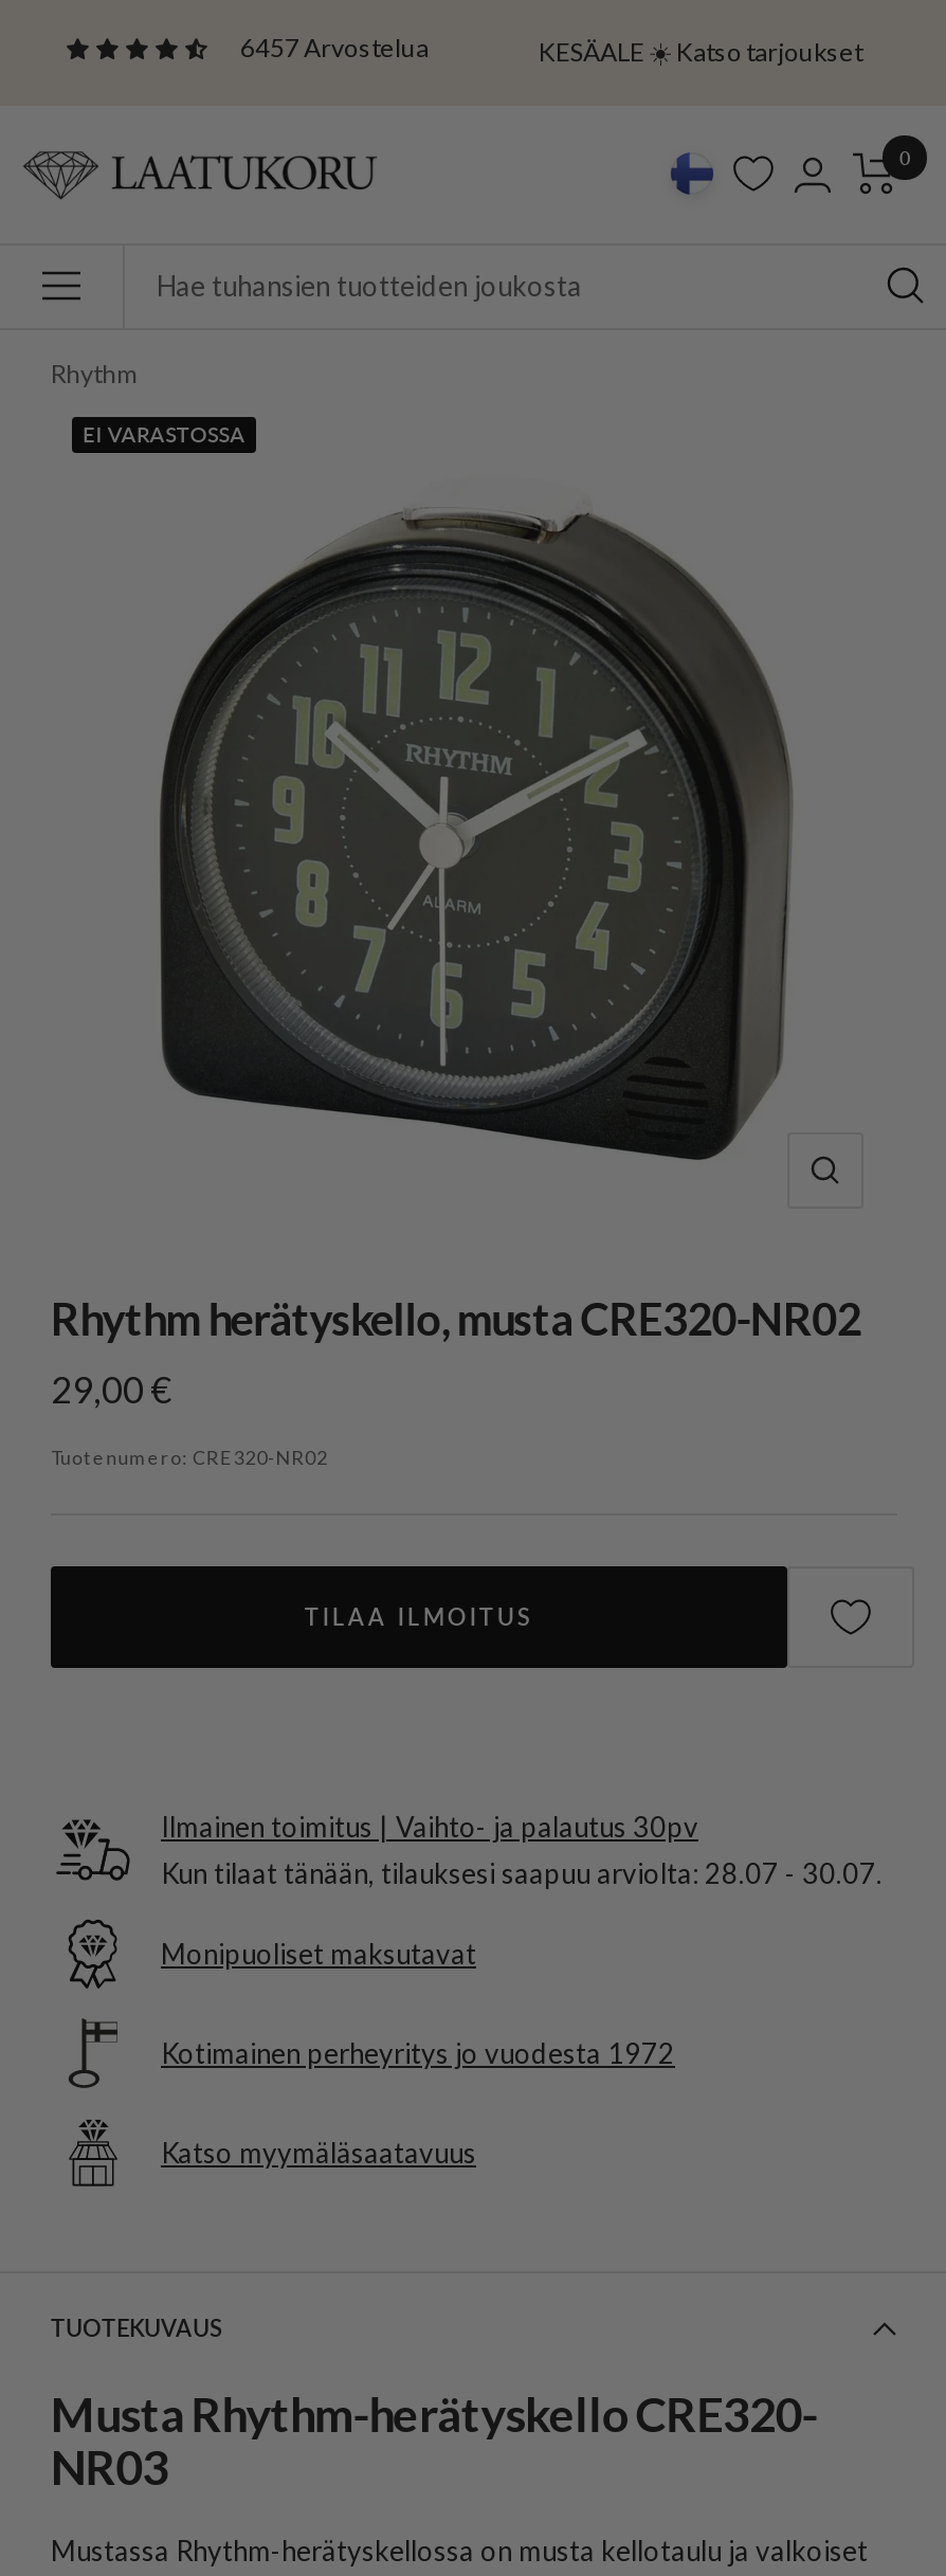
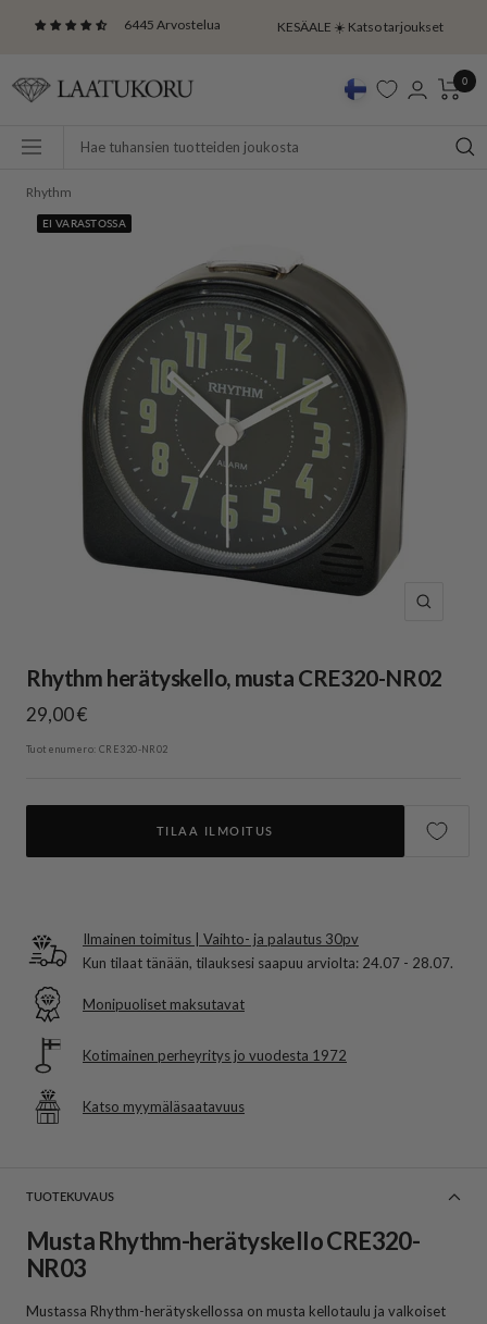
- 6457 Arvostelua
+ 6445 Arvostelua

- Kun tilaat tänään, tilauksesi saapuu arviolta: 28.07 - 30.07.
+ Kun tilaat tänään, tilauksesi saapuu arviolta: 24.07 - 28.07.
